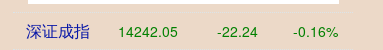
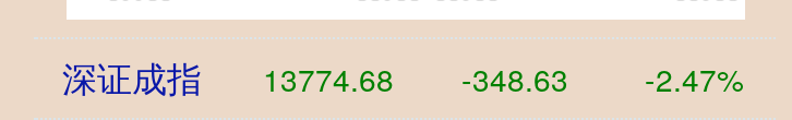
- 14242.05
+ 13774.68

- -22.24
+ -348.63

- -0.16%
+ -2.47%
